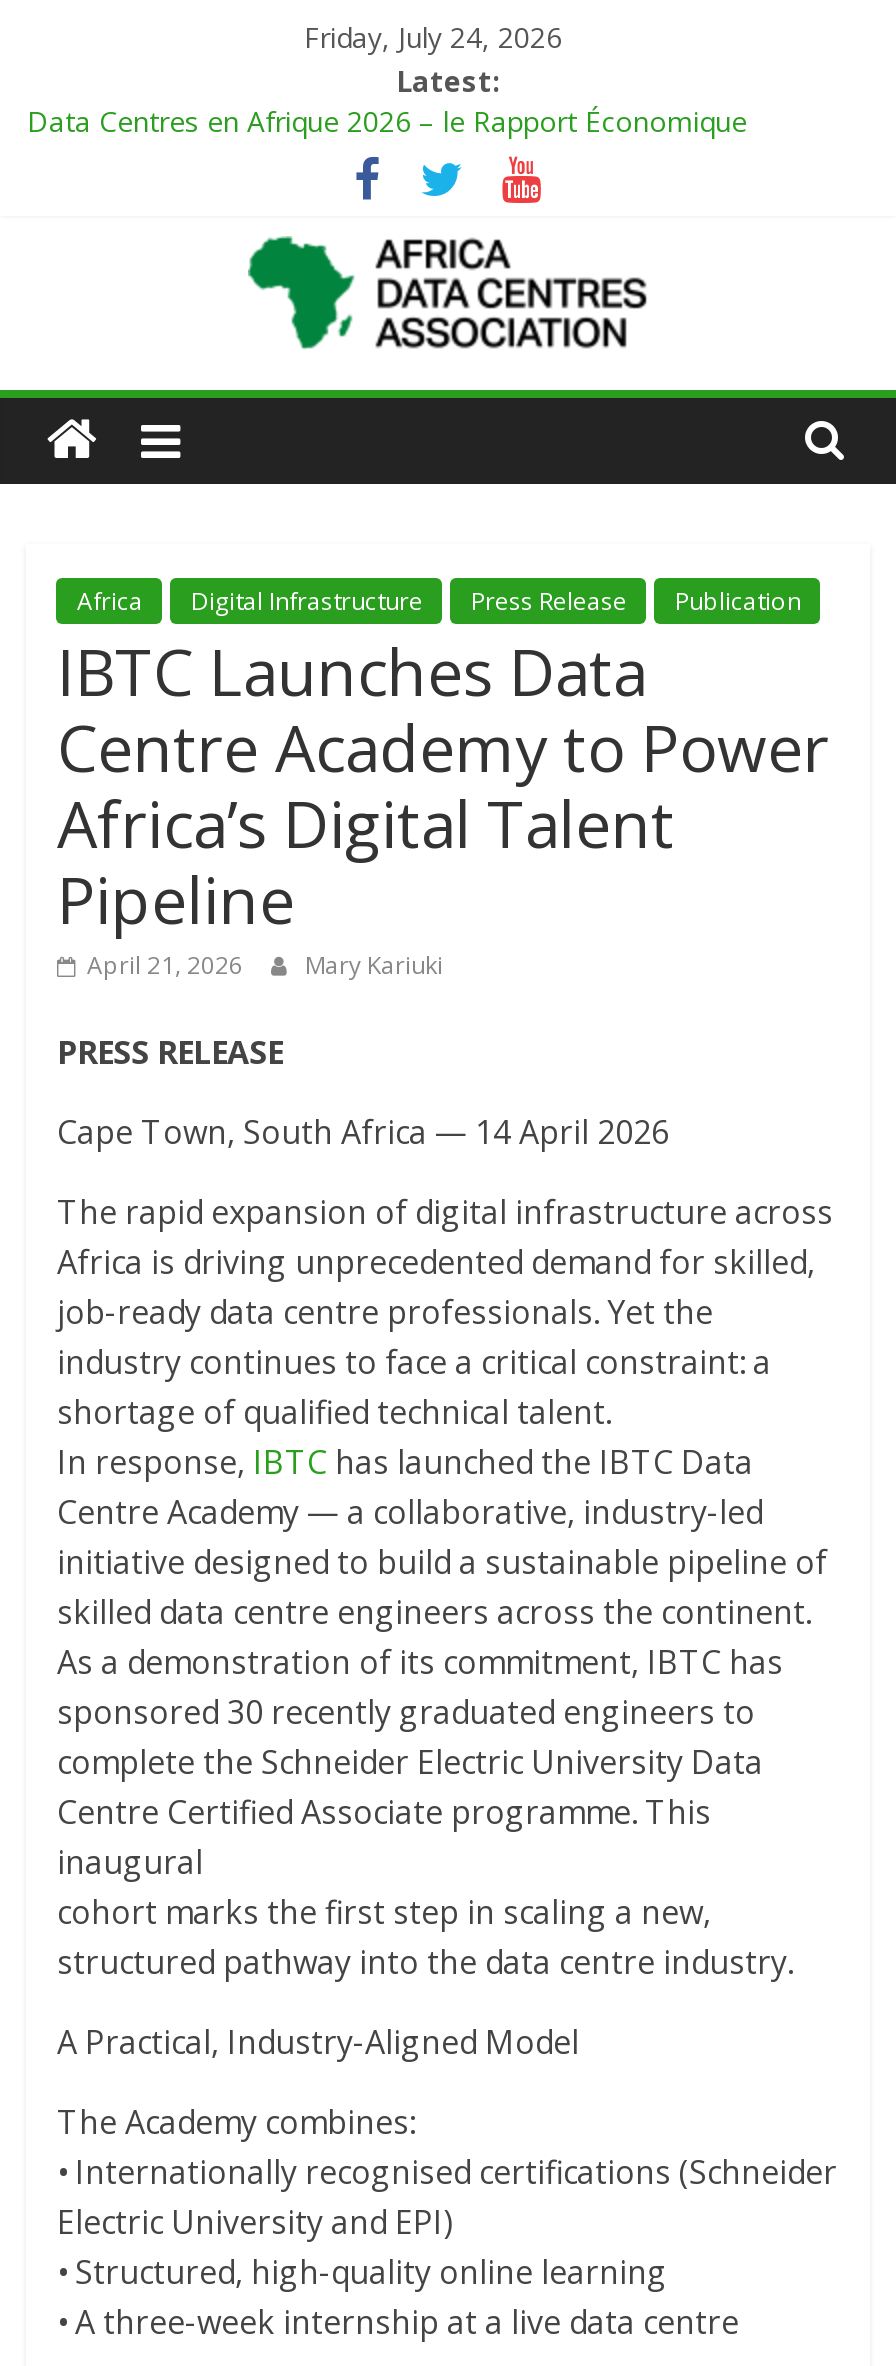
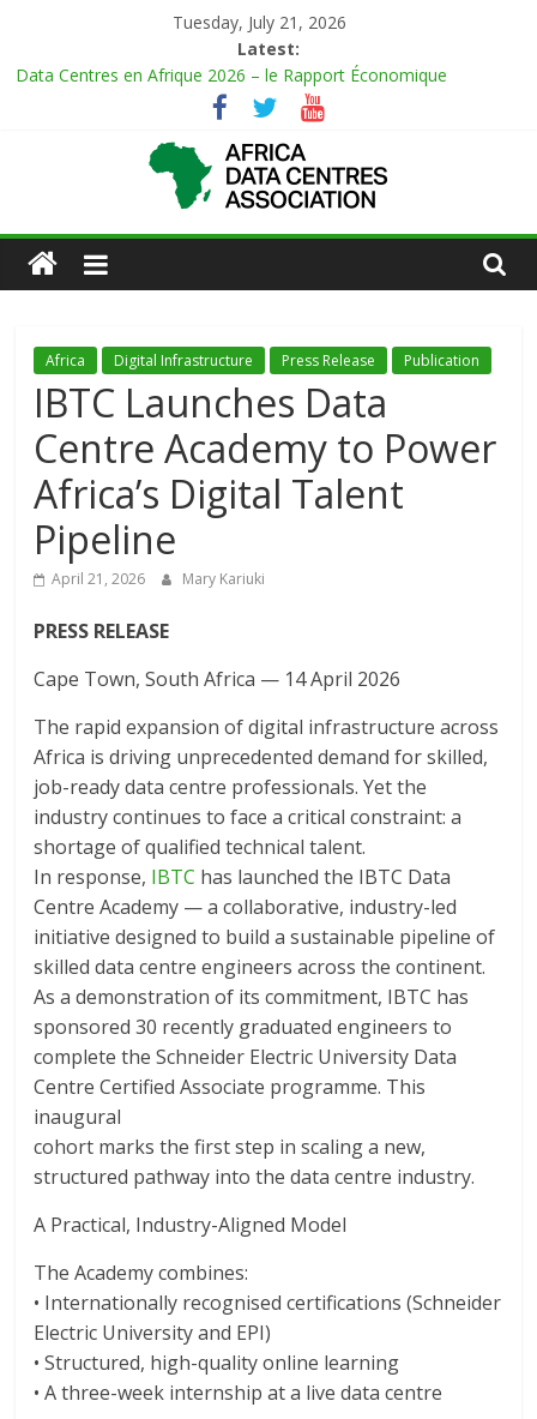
- Friday, July 24, 2026
+ Tuesday, July 21, 2026
